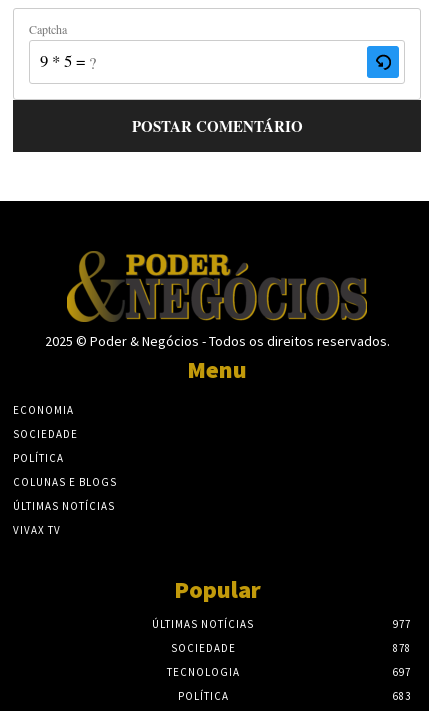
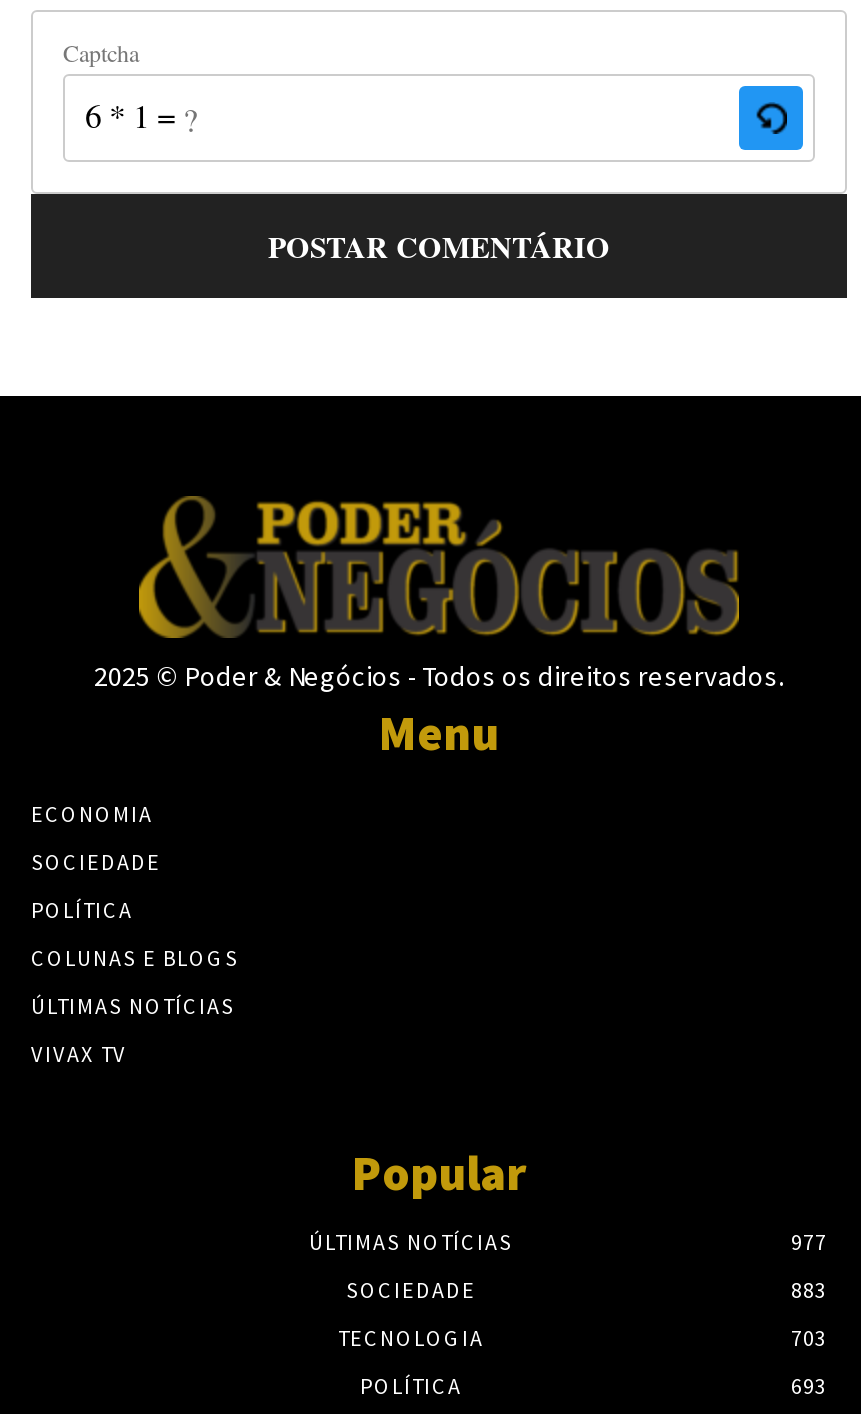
- 9 * 5 = ?
+ 6 * 1 = ?

- 878
+ 883

- 697
+ 703

- 683
+ 693
